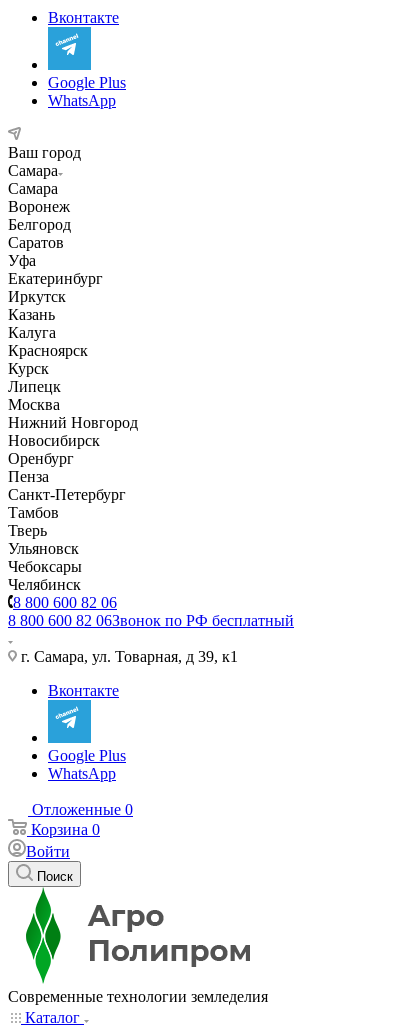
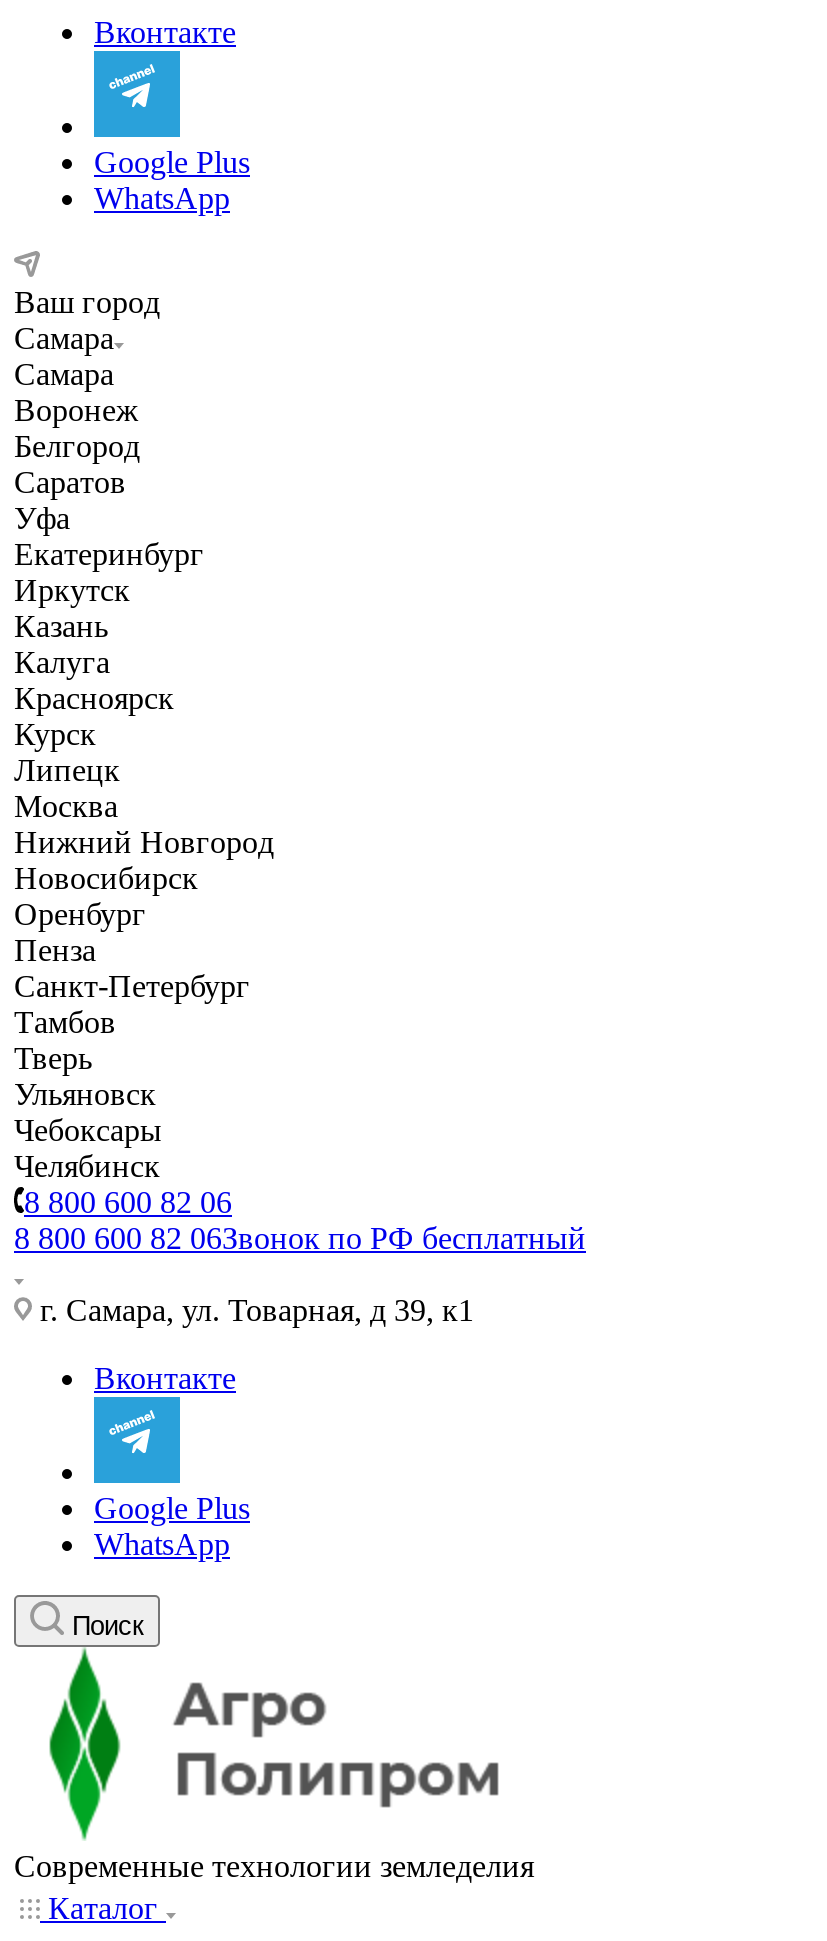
- Отложенные 0
- Корзина 0
- Войти
